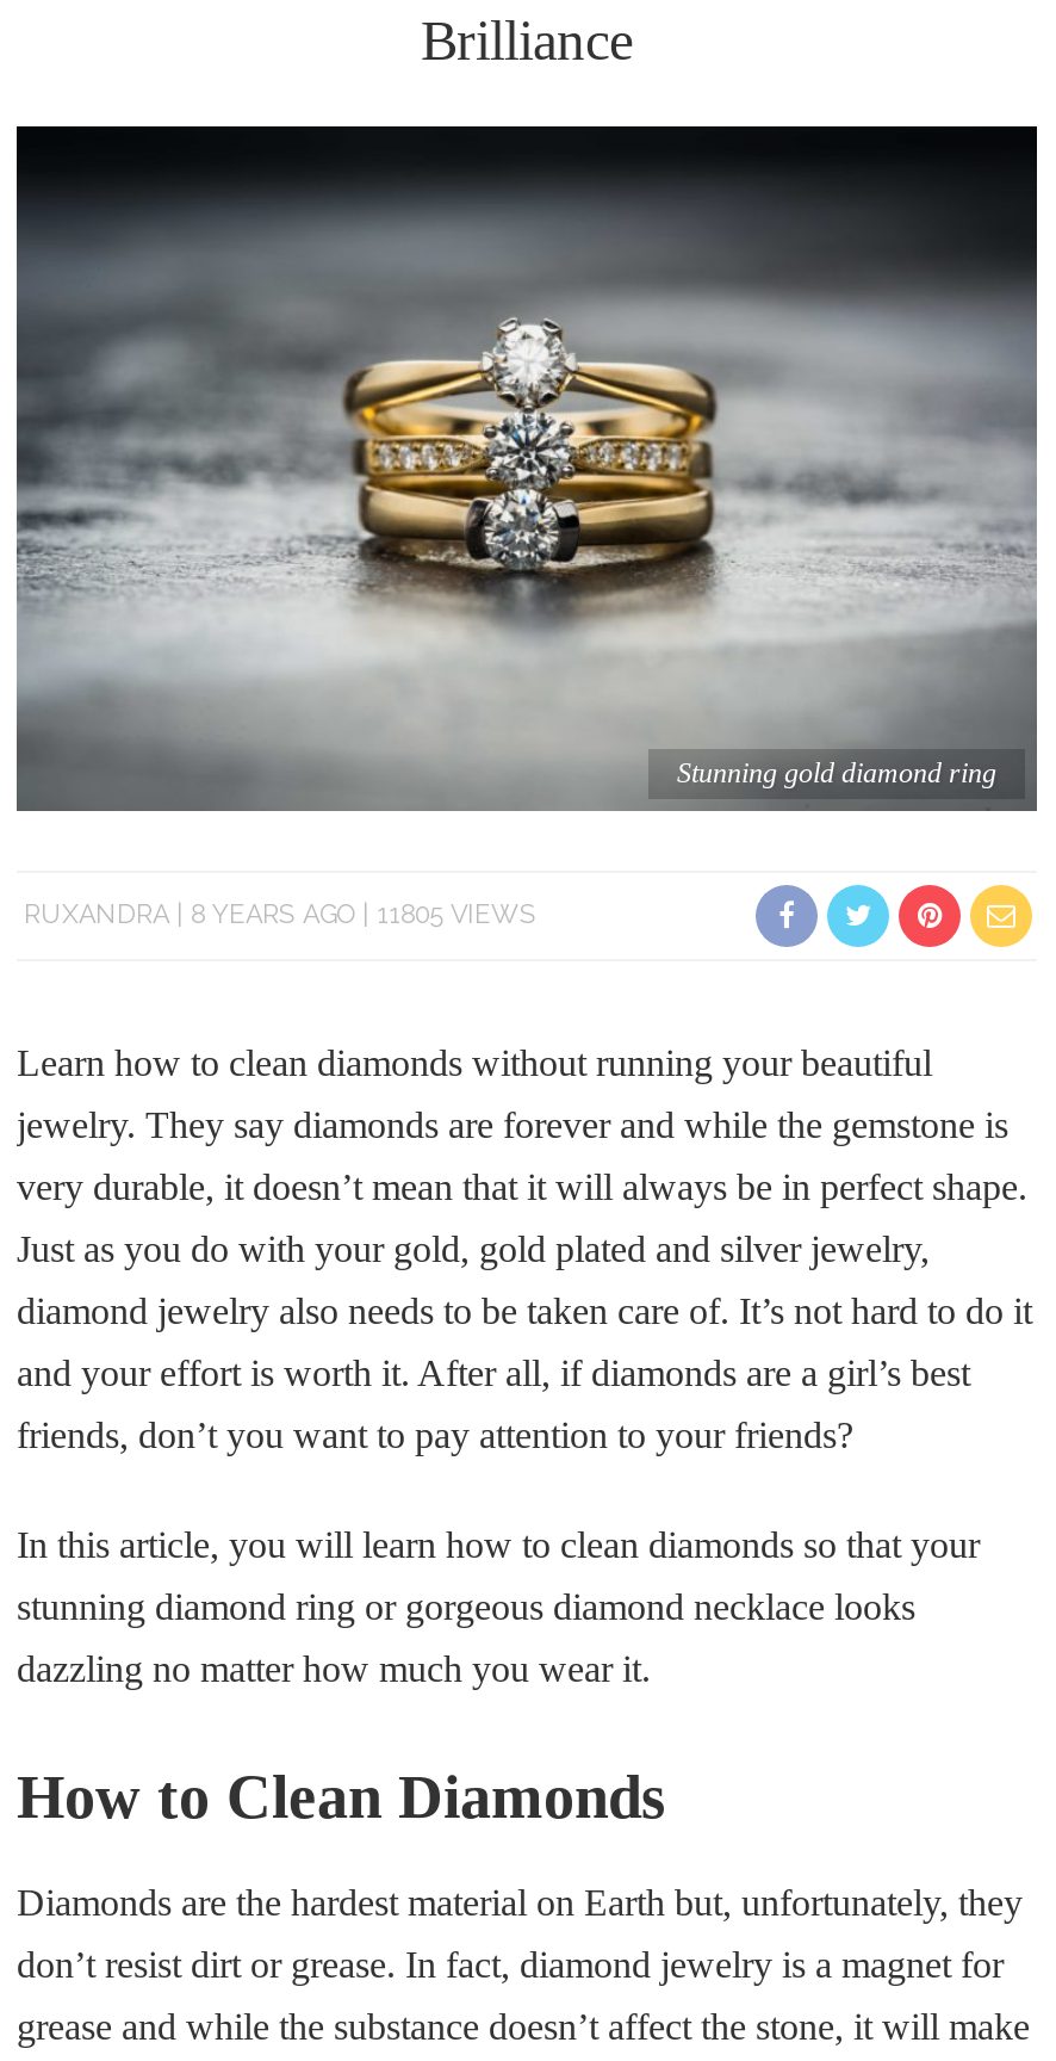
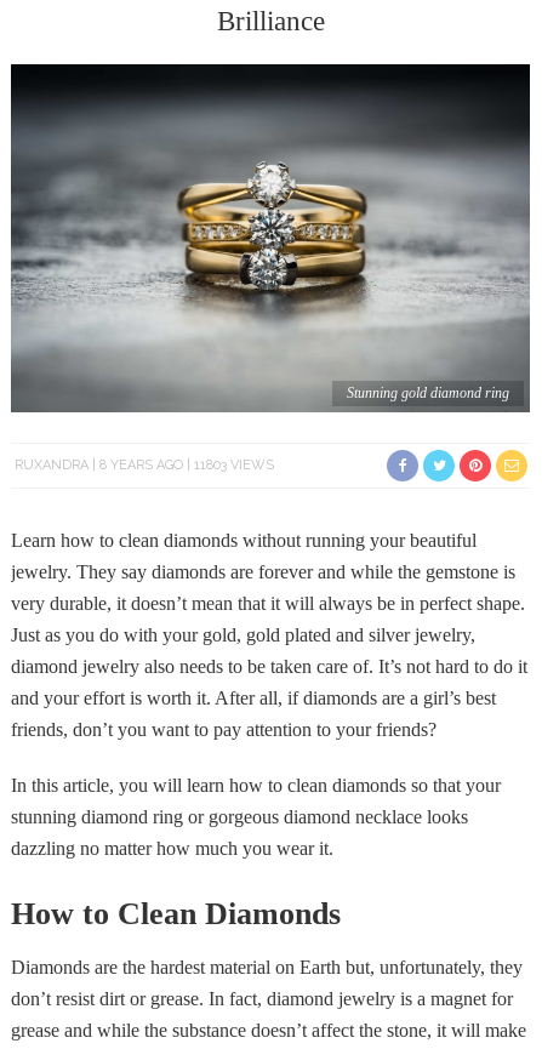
- RUXANDRA 8 YEARS AGO 11805 VIEWS
+ RUXANDRA 8 YEARS AGO 11803 VIEWS
